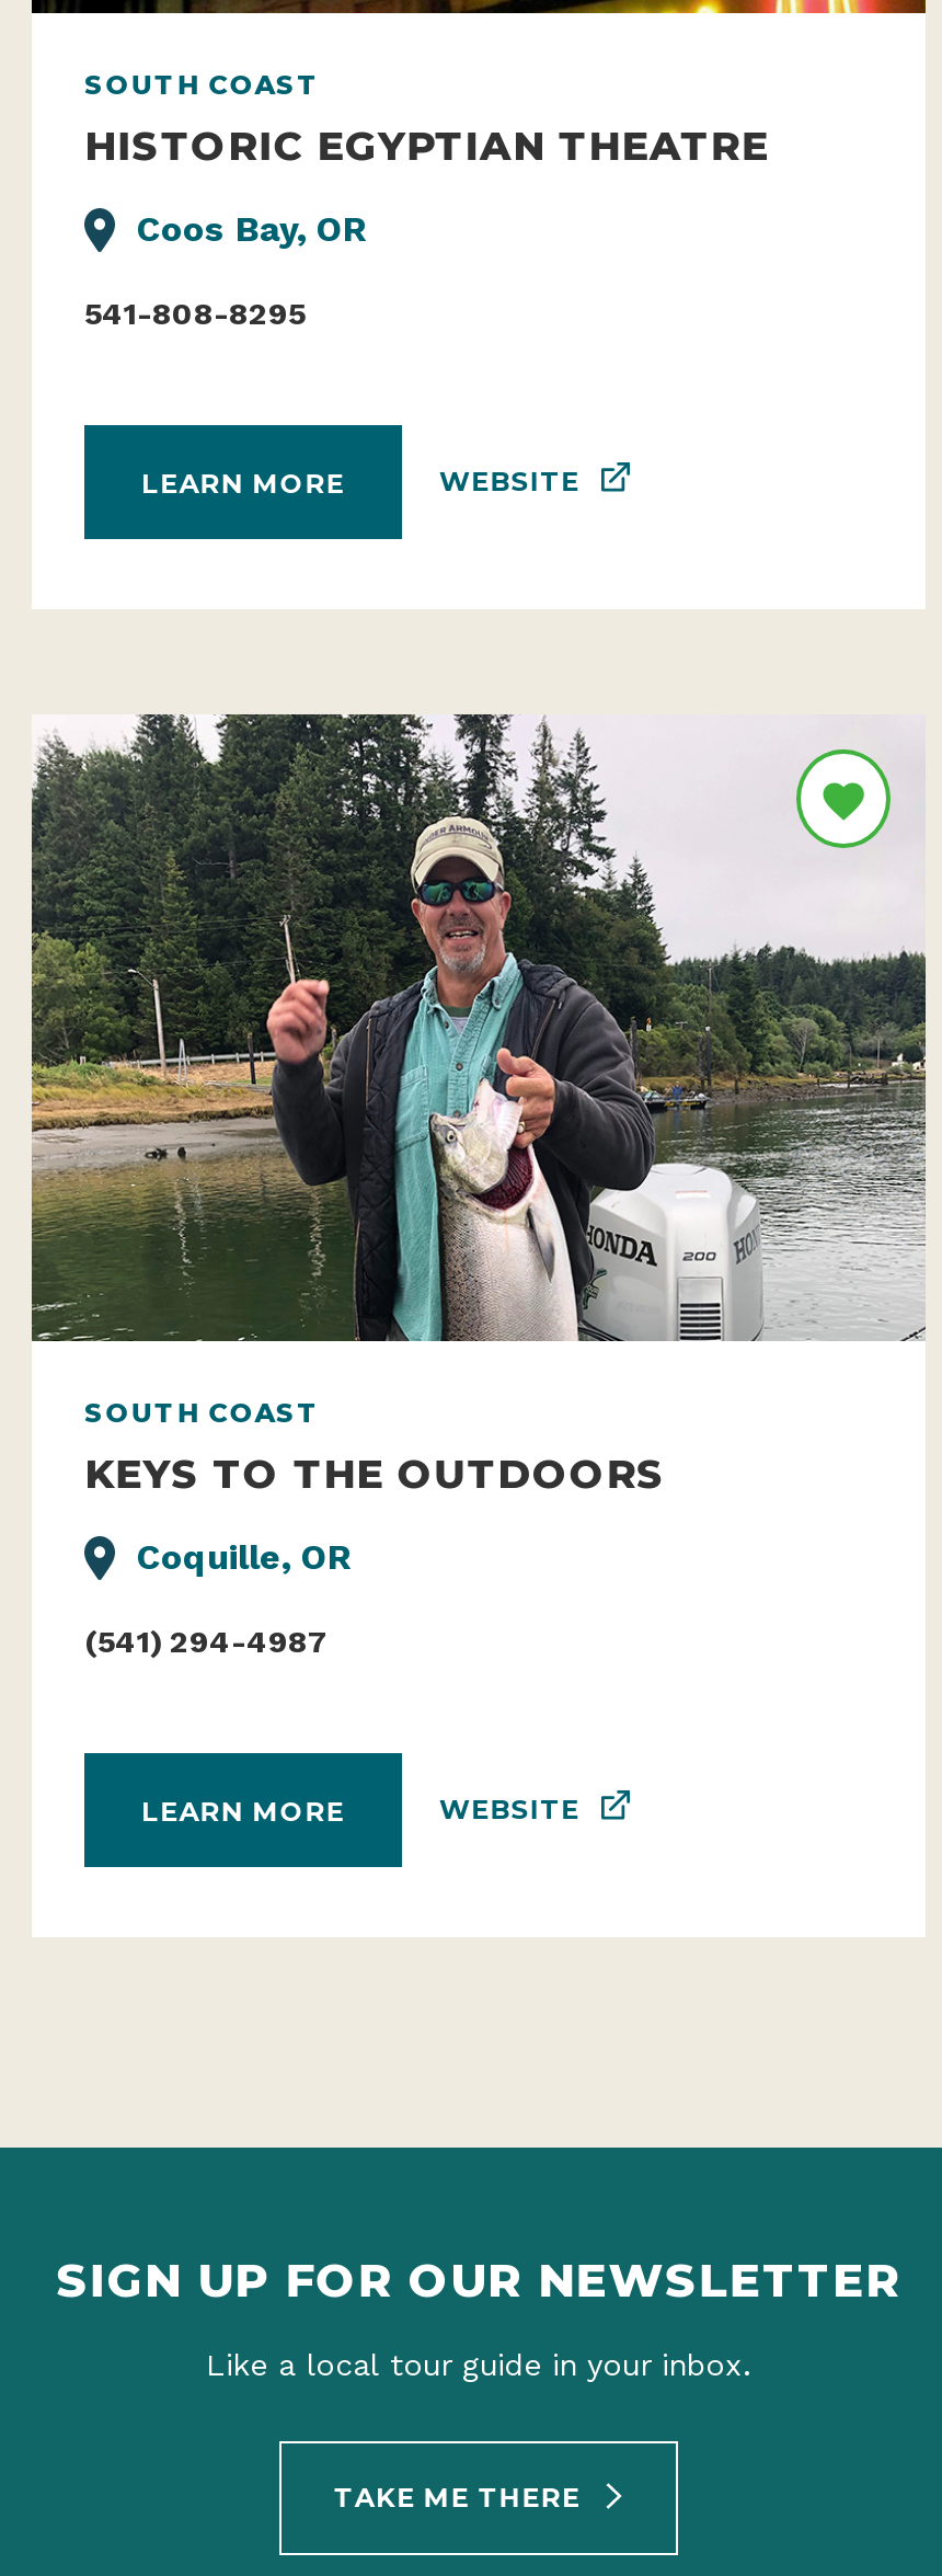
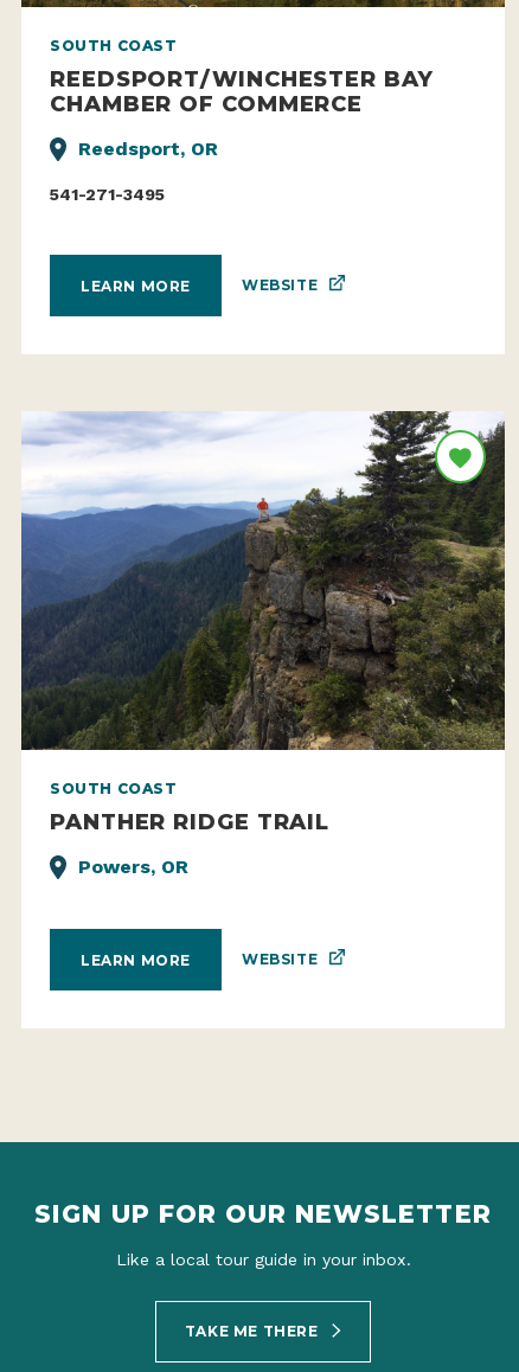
- HISTORIC EGYPTIAN THEATRE
+ REEDSPORT/WINCHESTER BAY
+ CHAMBER OF COMMERCE

- Coos Bay, OR
+ Reedsport, OR

- 541-808-8295
+ 541-271-3495

moved down: LEARN MORE | WEBSITE | SOUTH COAST

- [image]
+ [image]

- KEYS TO THE OUTDOORS
- Coquille, OR
- (541) 294-4987
+ PANTHER RIDGE TRAIL
+ Powers, OR
